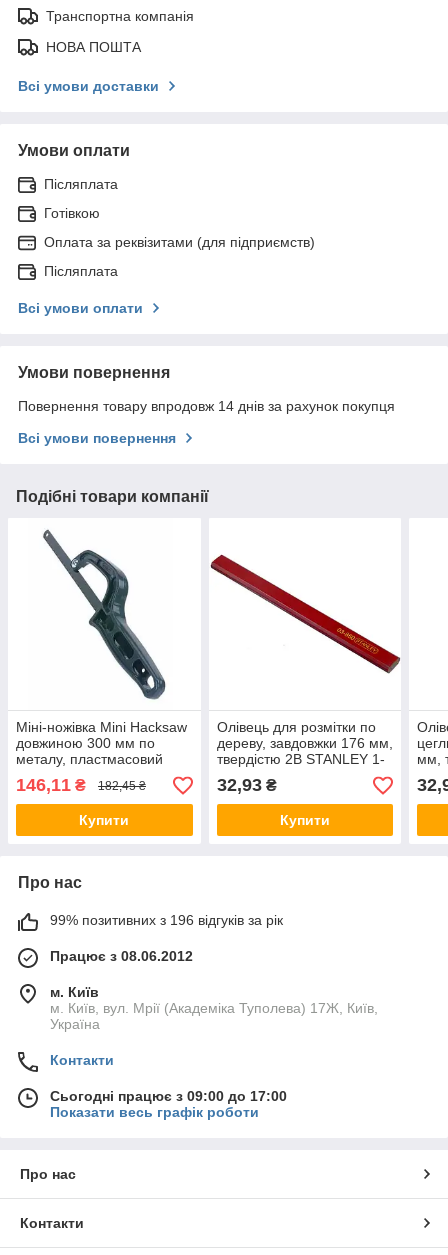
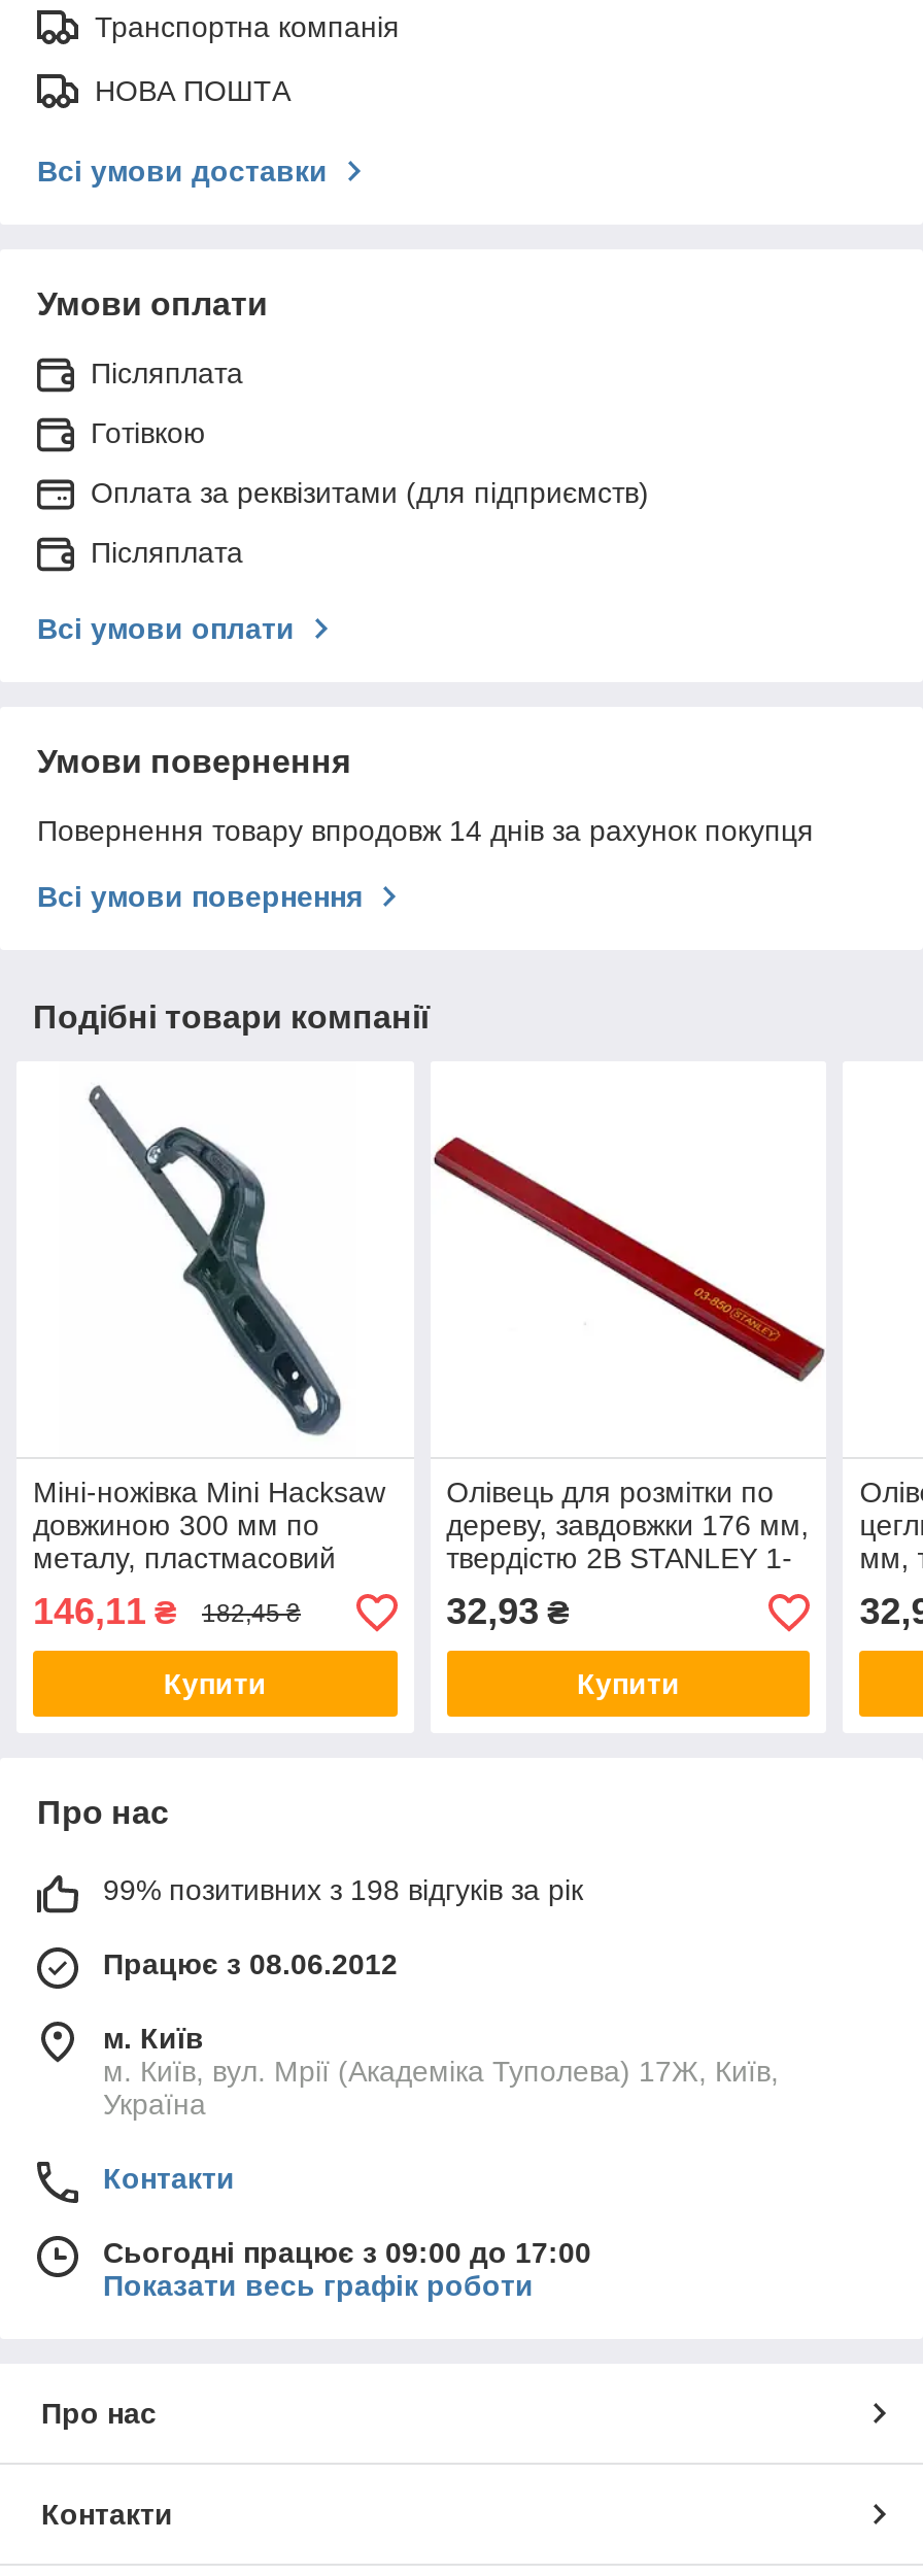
- 99% позитивних з 196 відгуків за рік
+ 99% позитивних з 198 відгуків за рік
